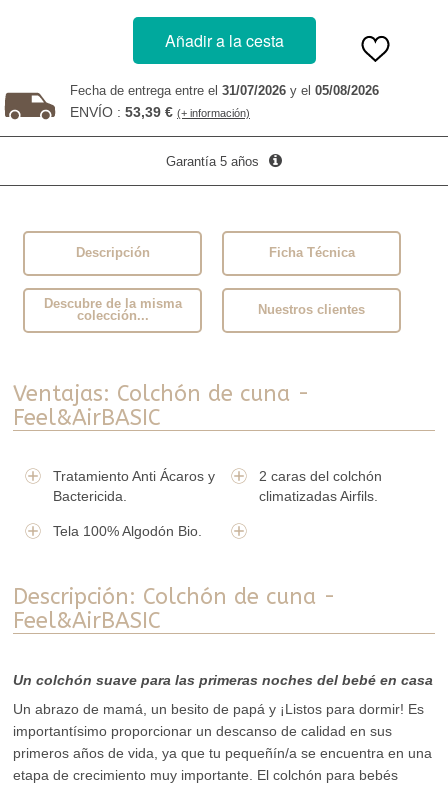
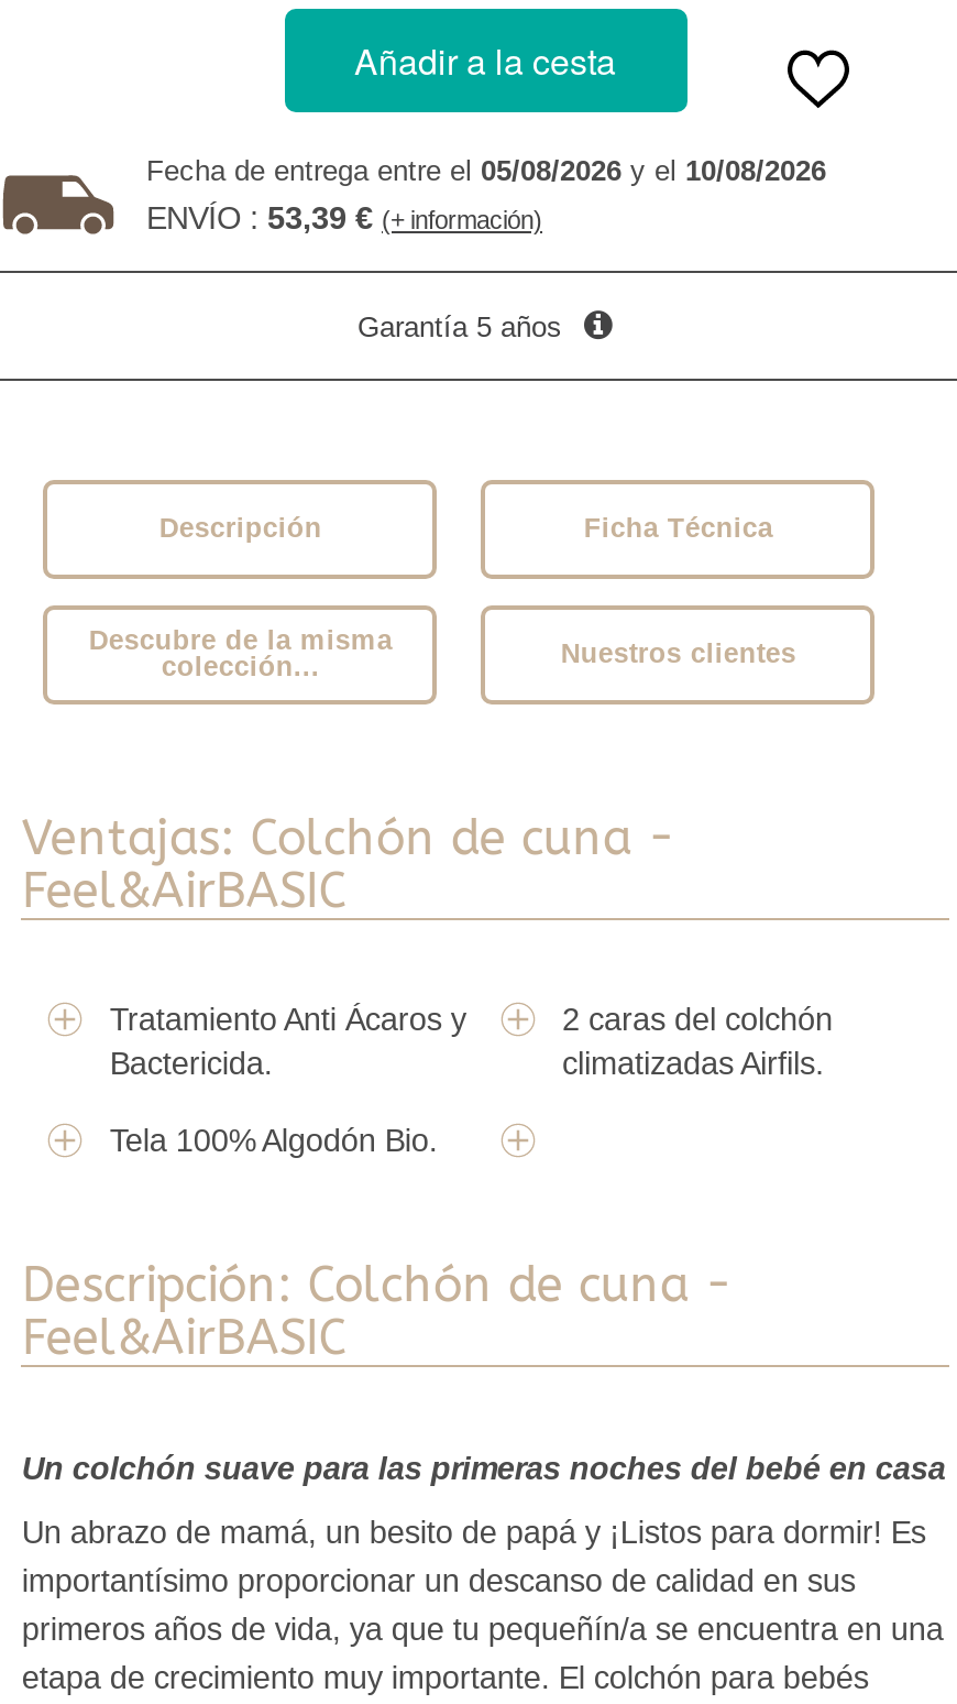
- Fecha de entrega entre el 31/07/2026 y el 05/08/2026
+ Fecha de entrega entre el 05/08/2026 y el 10/08/2026
